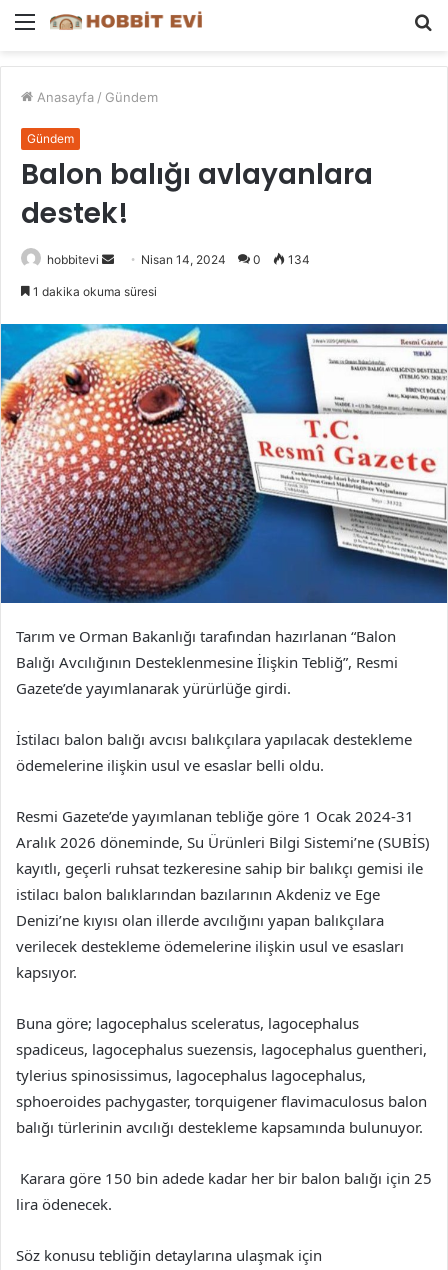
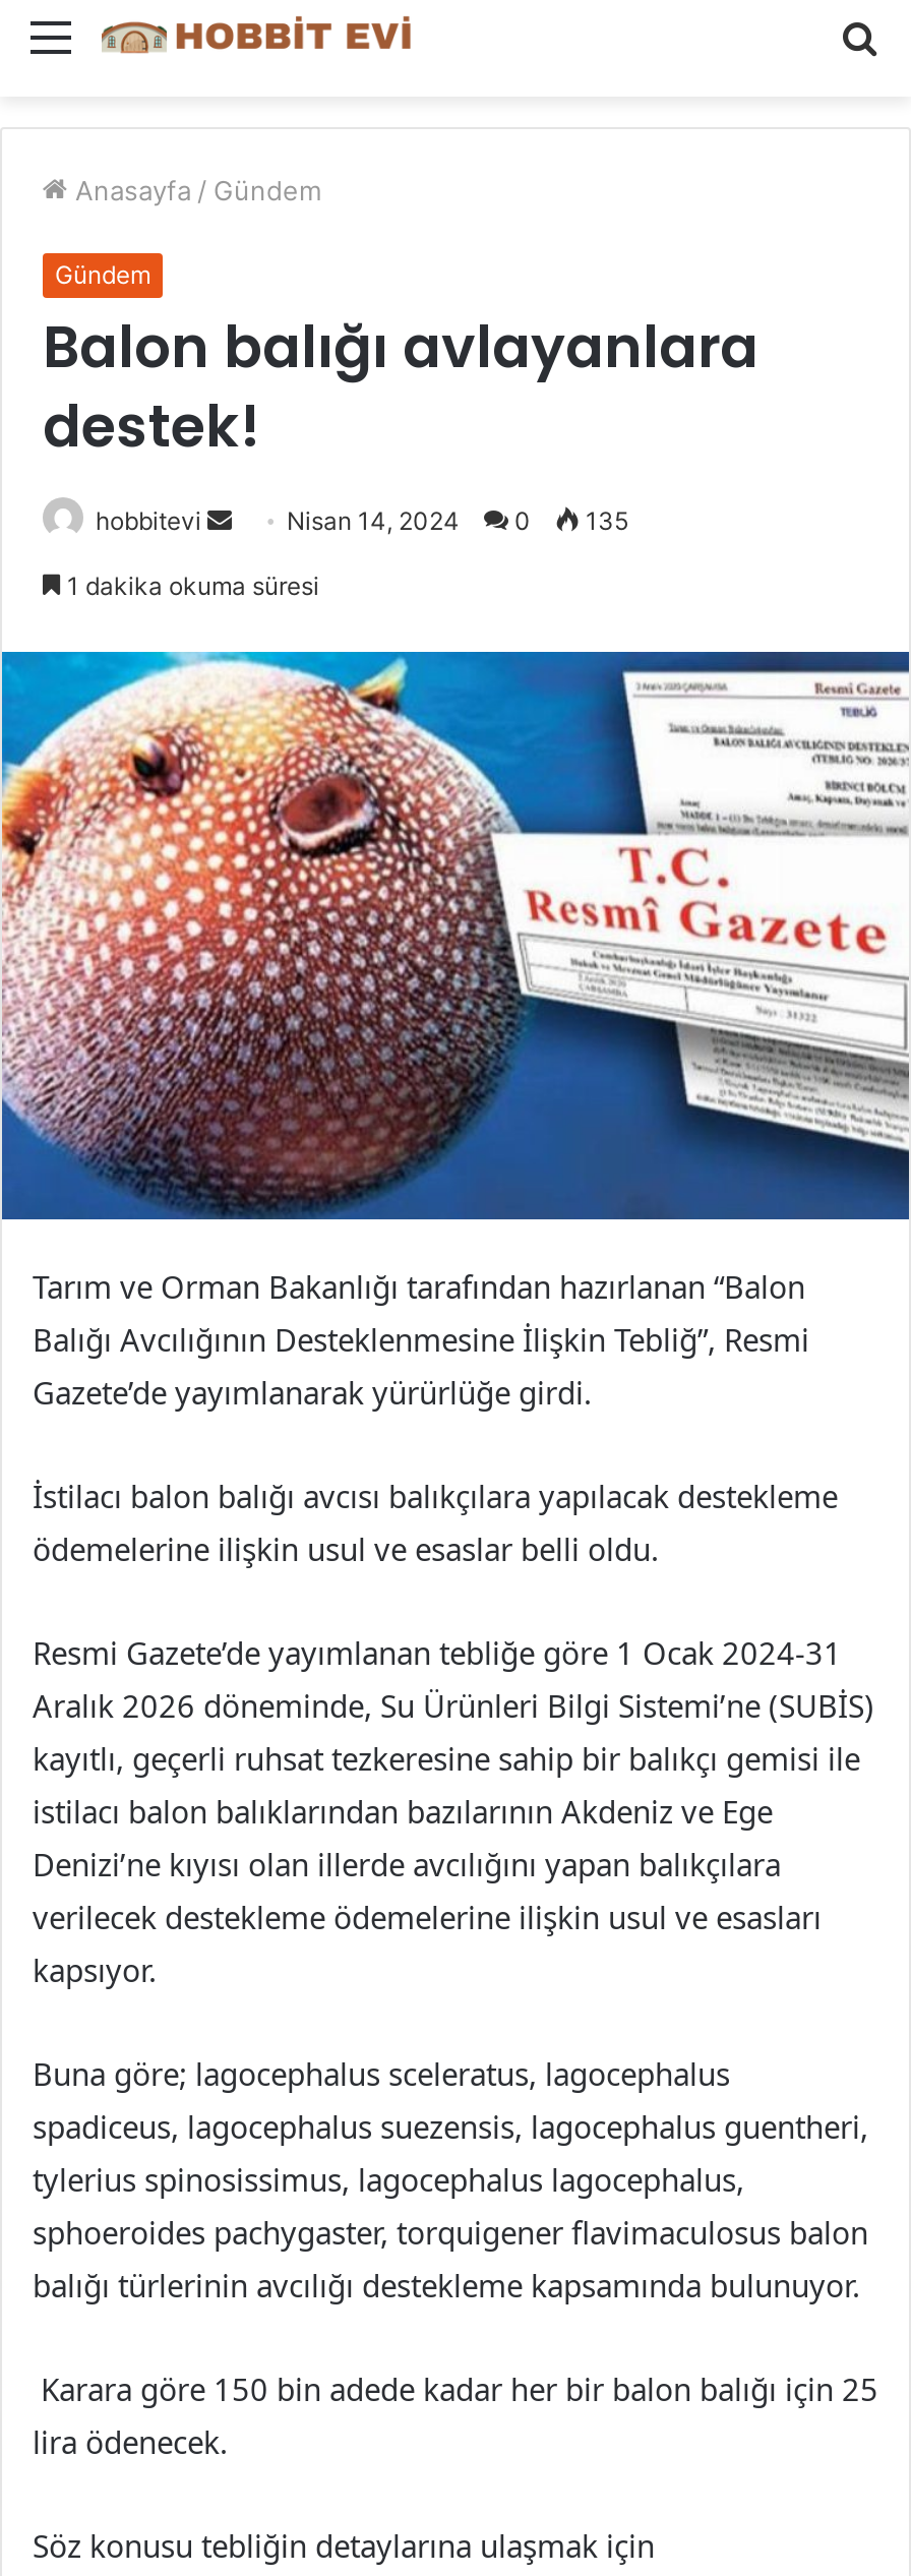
- 134
+ 135
